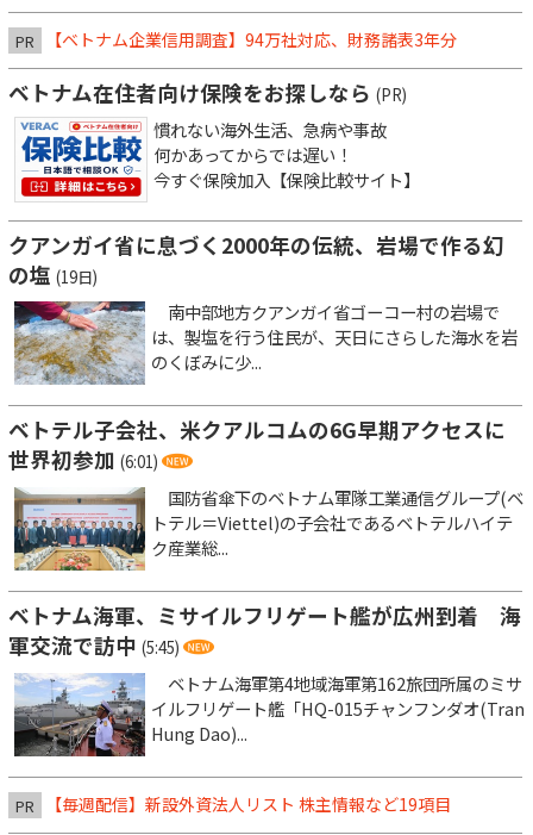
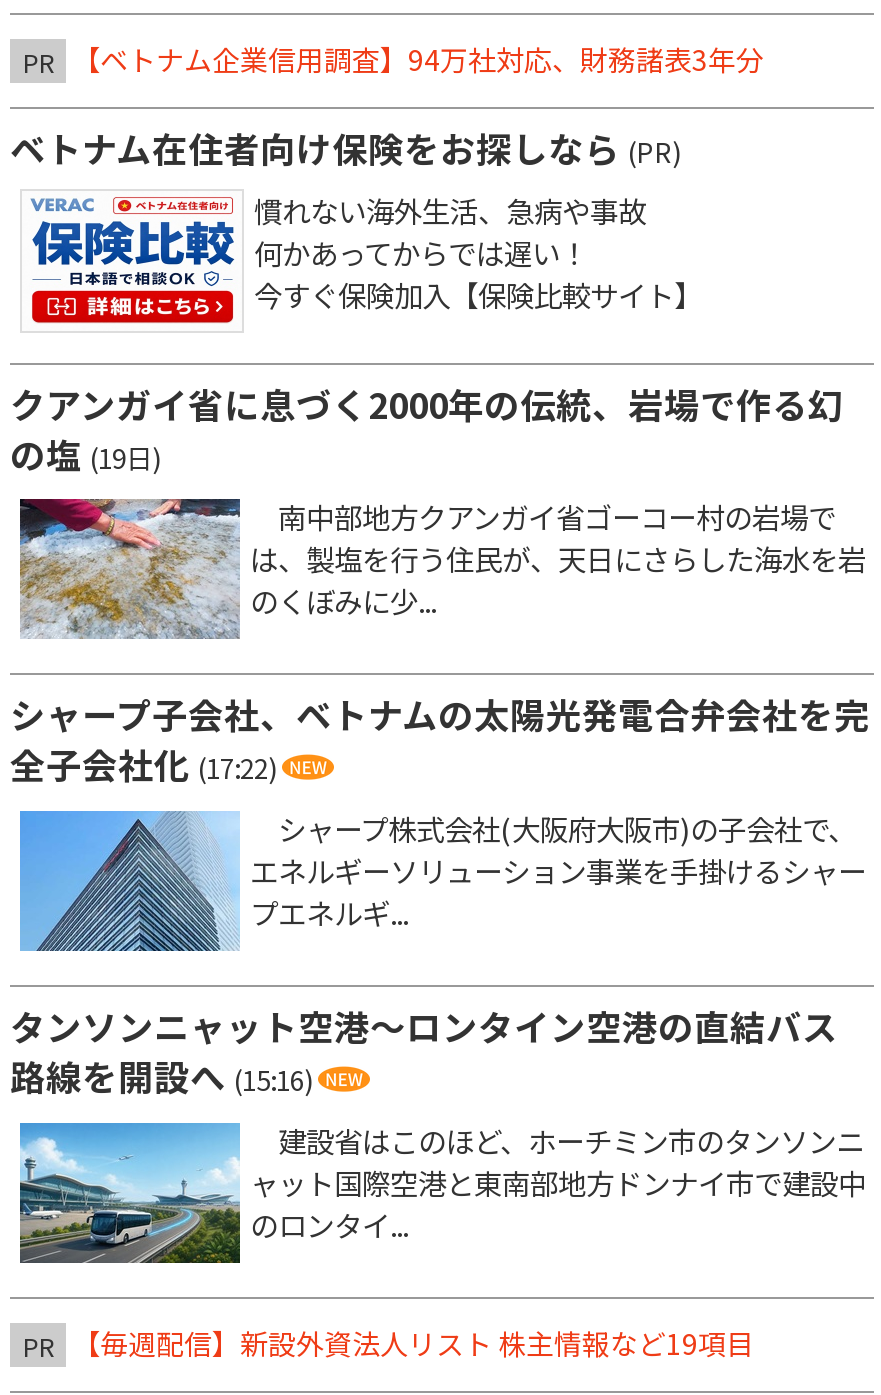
- [image]
- ベトテル子会社、米クアルコムの6G早期アクセスに
- 世界初参加 (6:01)
- 国防省傘下のベトナム軍隊工業通信グループ(ベ
- トテル＝Viettel)の子会社であるベトテルハイテ
- ク産業総...
+ [image]
+ シャープ子会社、ベトナムの太陽光発電合弁会社を完
+ 全子会社化 (17:22)
+ シャープ株式会社(大阪府大阪市)の子会社で、
+ エネルギーソリューション事業を手掛けるシャー
+ プエネルギ...

- [image]
- ベトナム海軍、ミサイルフリゲート艦が広州到着 海
- 軍交流で訪中 (5:45)
- ベトナム海軍第4地域海軍第162旅団所属のミサ
- イルフリゲート艦「HQ-015チャンフンダオ(Tran
- Hung Dao)...
+ [image]
+ タンソンニャット空港～ロンタイン空港の直結バス
+ 路線を開設へ (15:16)
+ 建設省はこのほど、ホーチミン市のタンソンニ
+ ャット国際空港と東南部地方ドンナイ市で建設中
+ のロンタイ...
